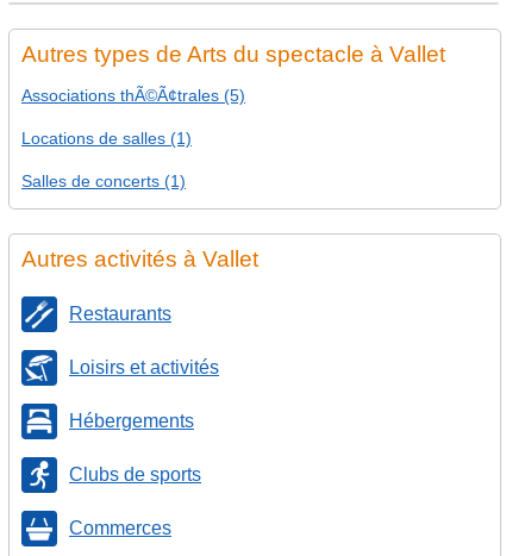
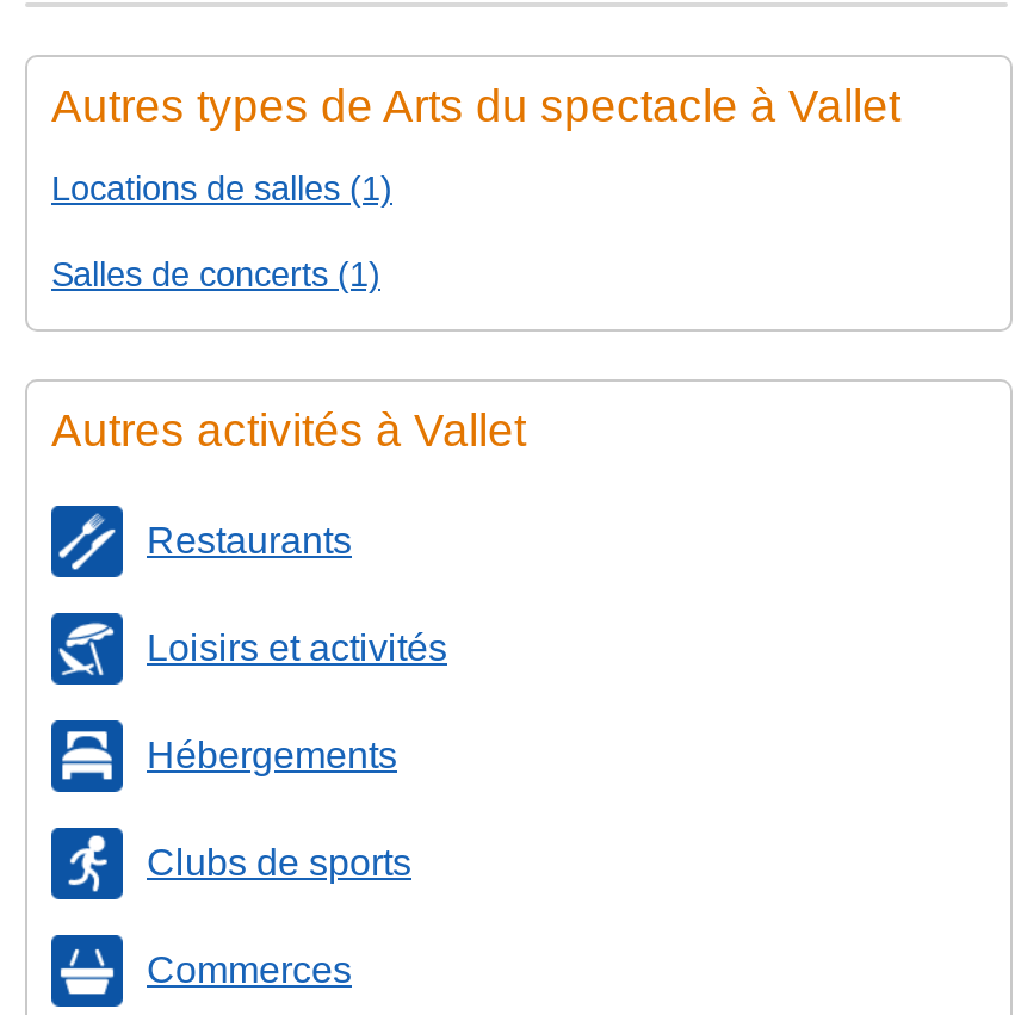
- Associations thÃ©Ã¢trales (5)
